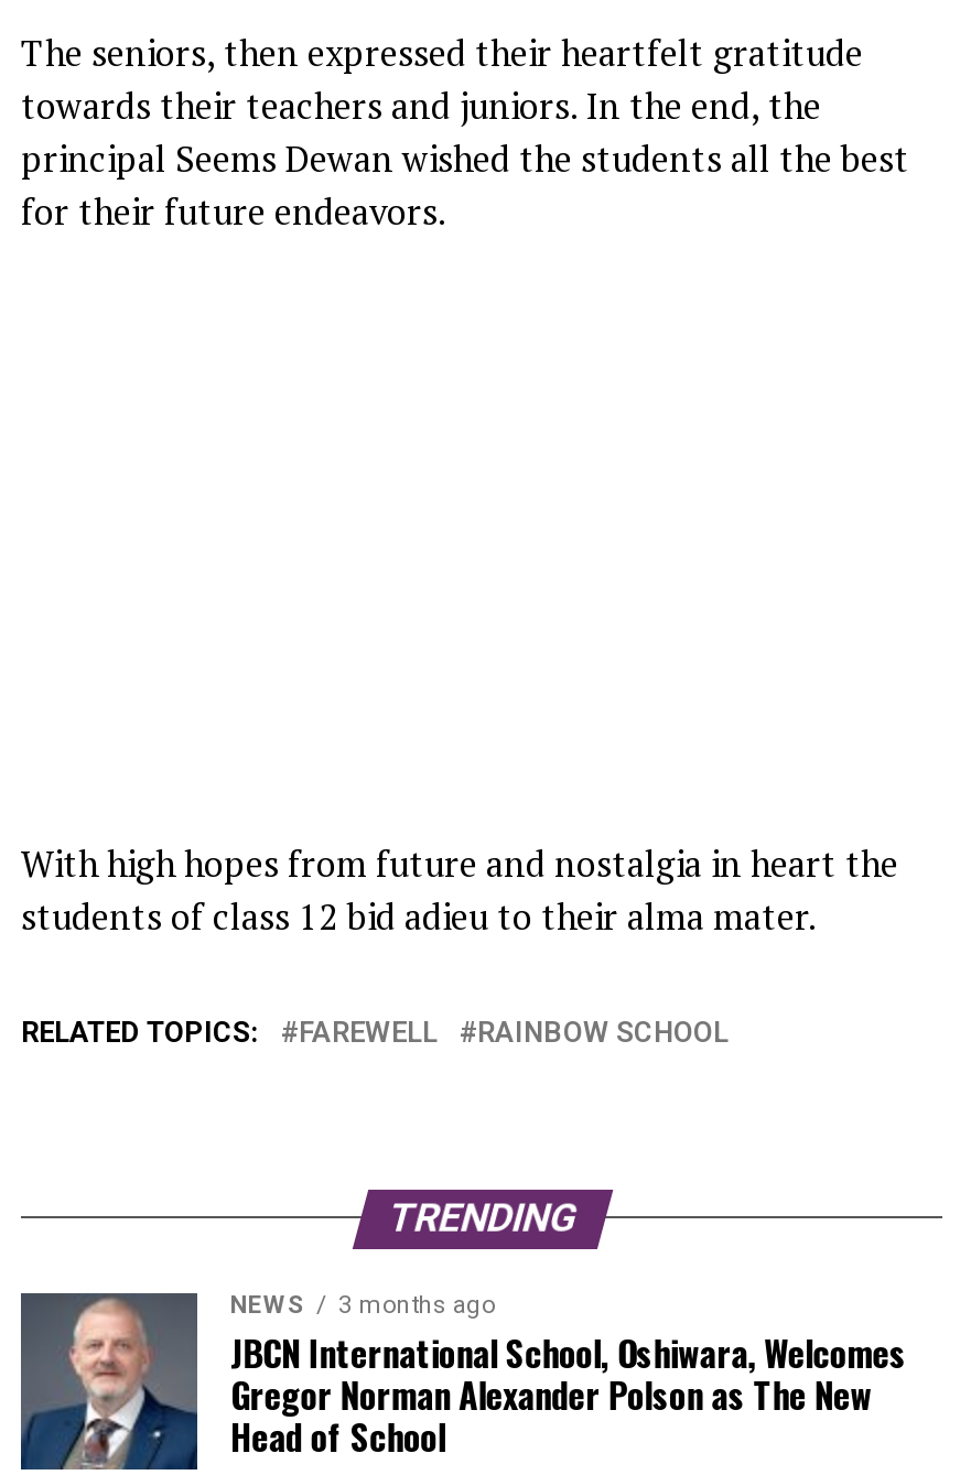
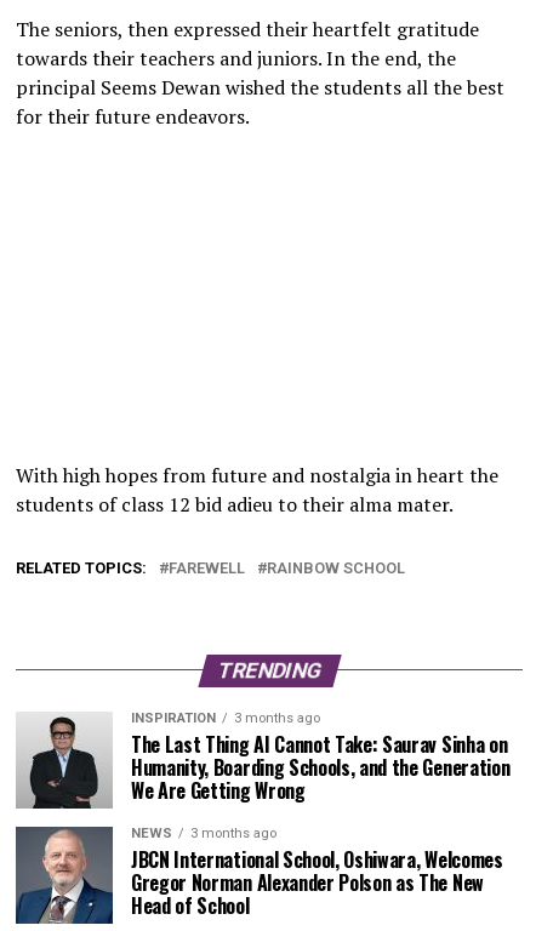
+ [image]
+ INSPIRATION
+ 3 months ago
+ The Last Thing AI Cannot Take: Saurav Sinha on
+ Humanity, Boarding Schools, and the Generation
+ We Are Getting Wrong
